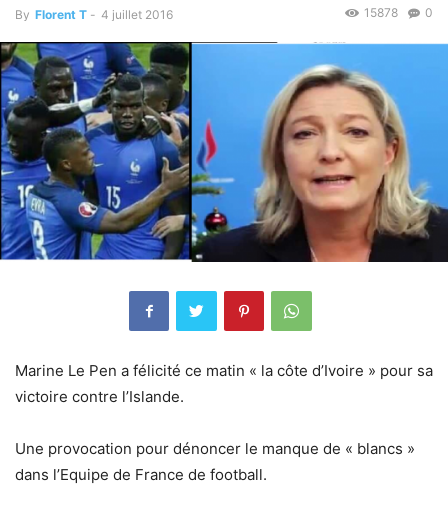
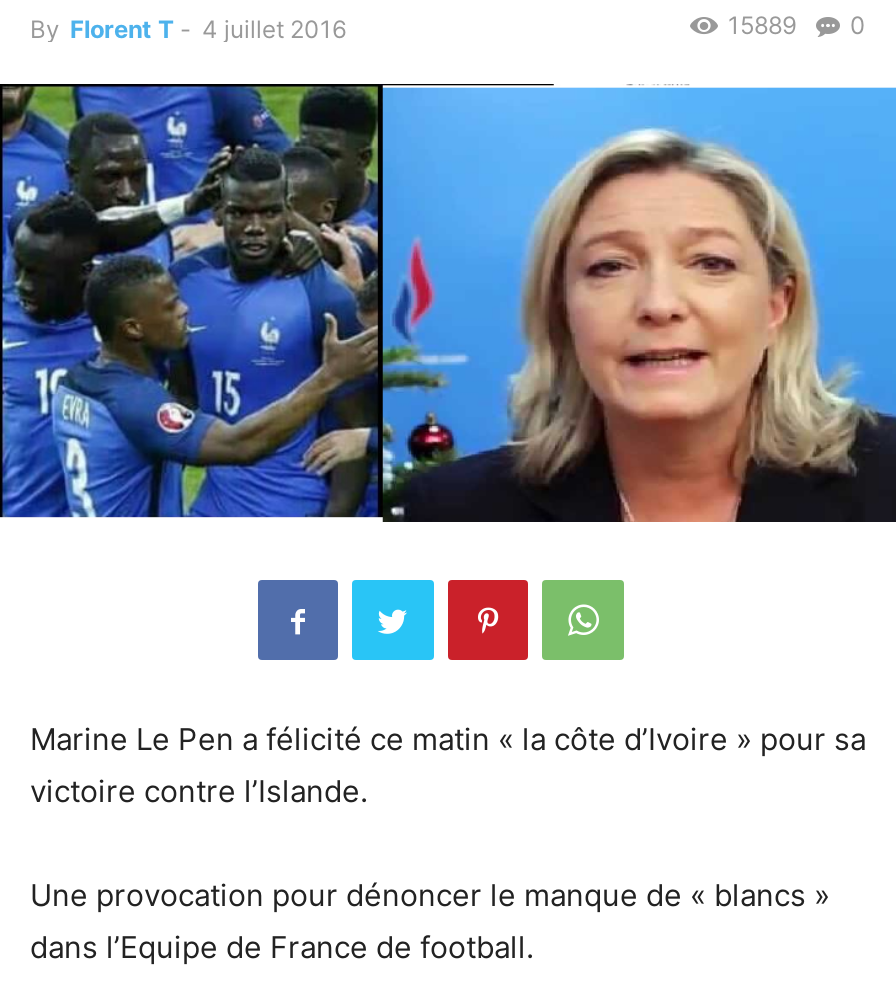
- 15878 0
+ 15889 0
